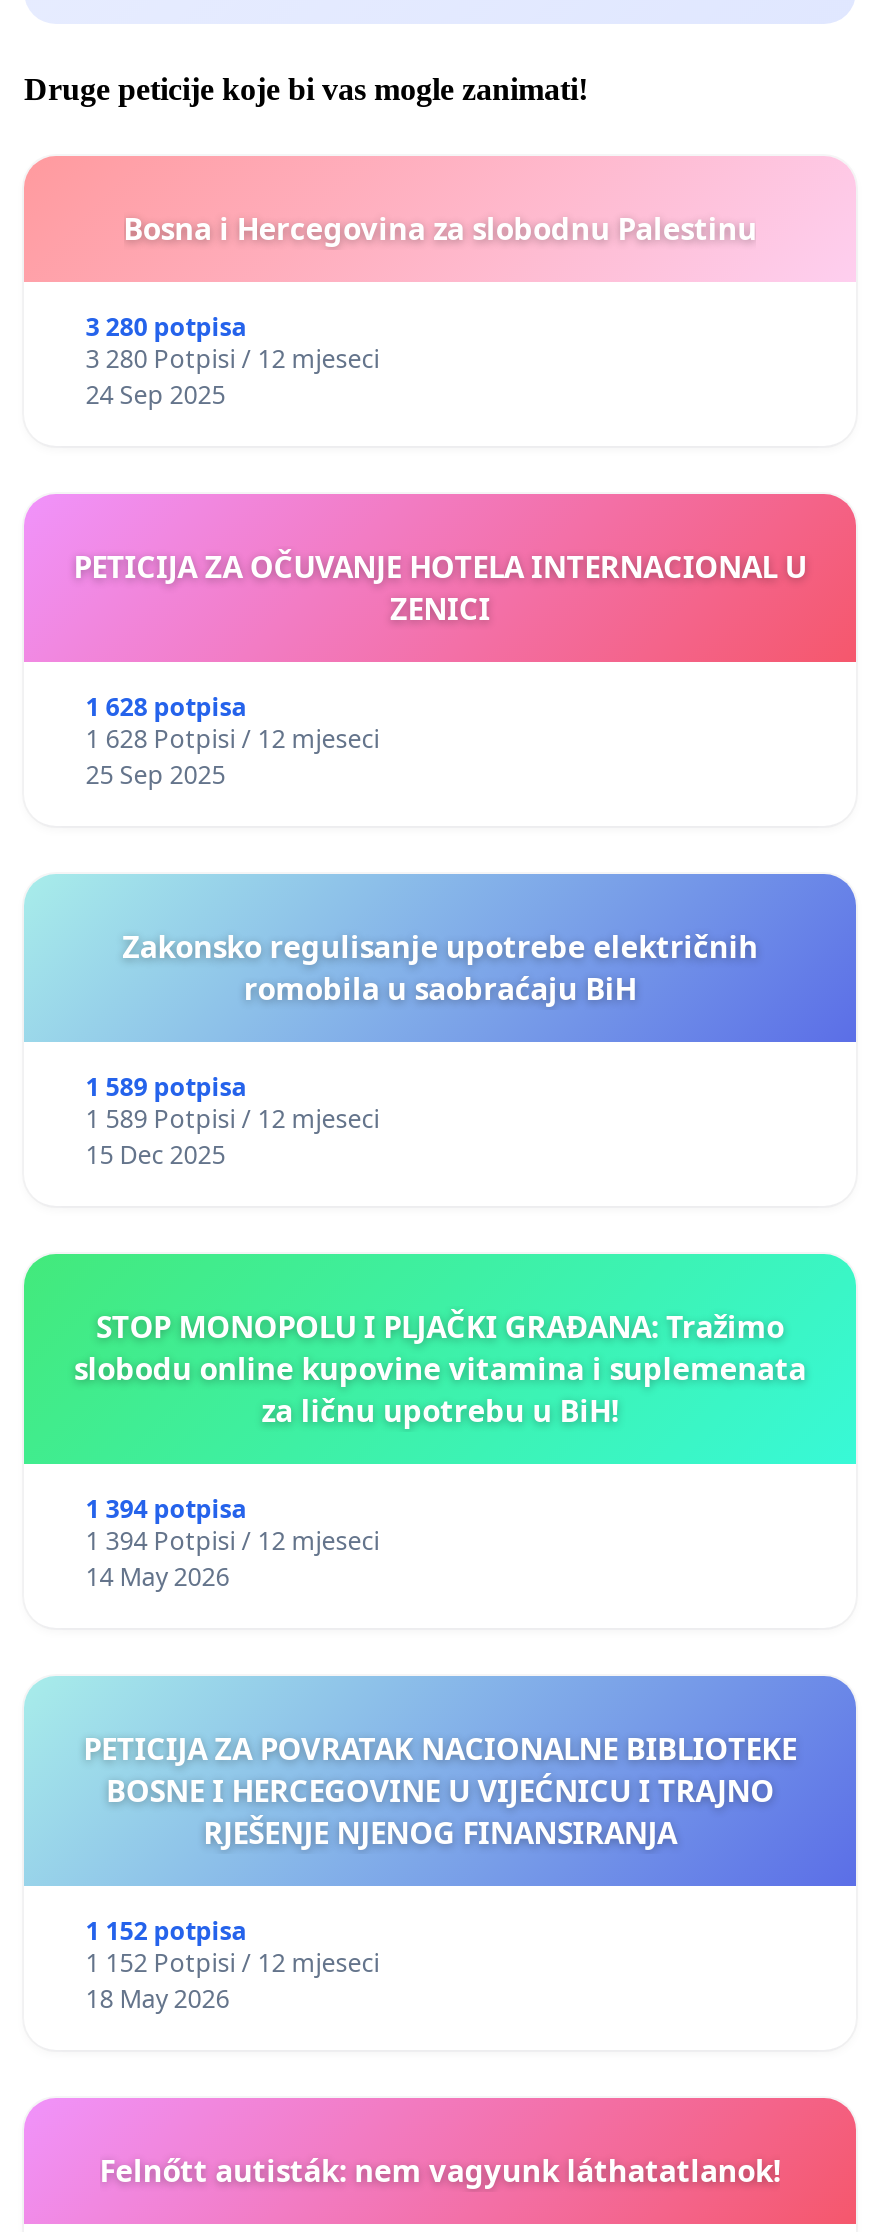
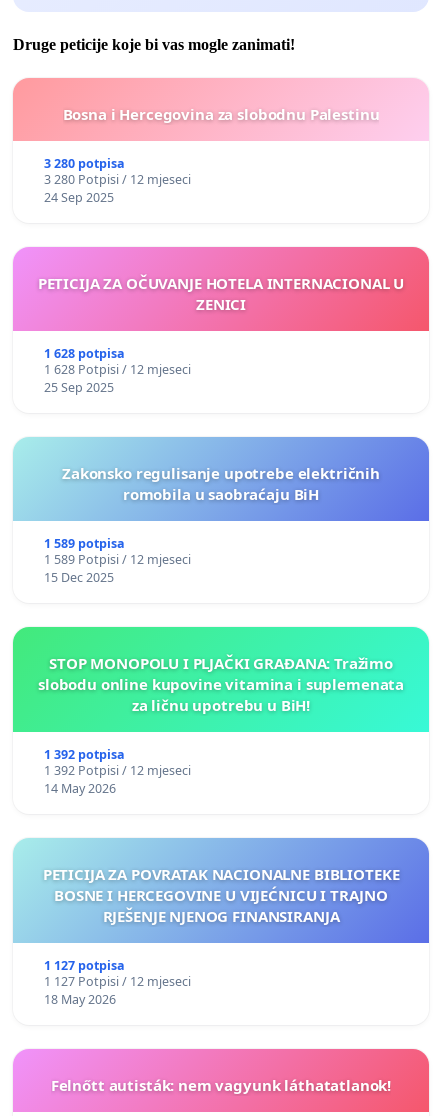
- 1 394 potpisa
+ 1 392 potpisa

- 1 394 Potpisi / 12 mjeseci
+ 1 392 Potpisi / 12 mjeseci

- 1 152 potpisa
+ 1 127 potpisa

- 1 152 Potpisi / 12 mjeseci
+ 1 127 Potpisi / 12 mjeseci
